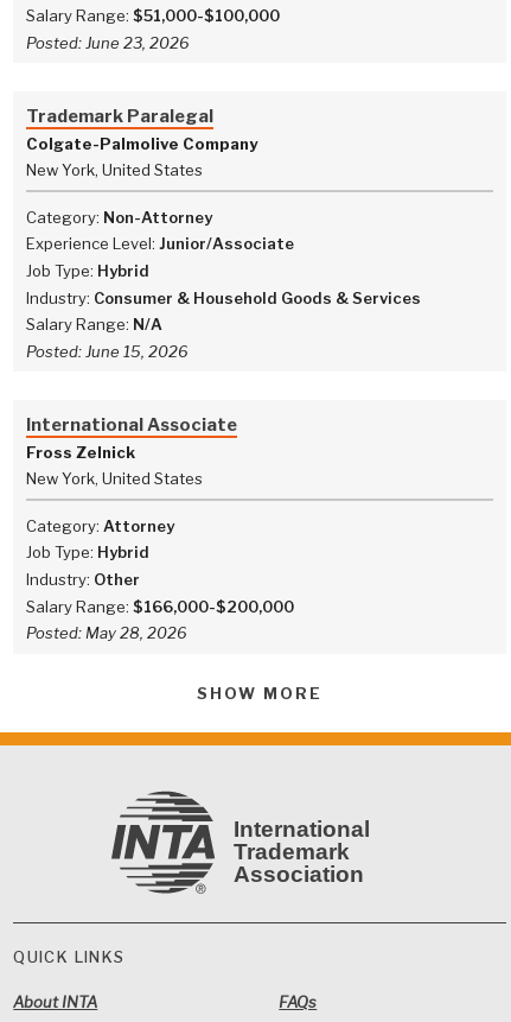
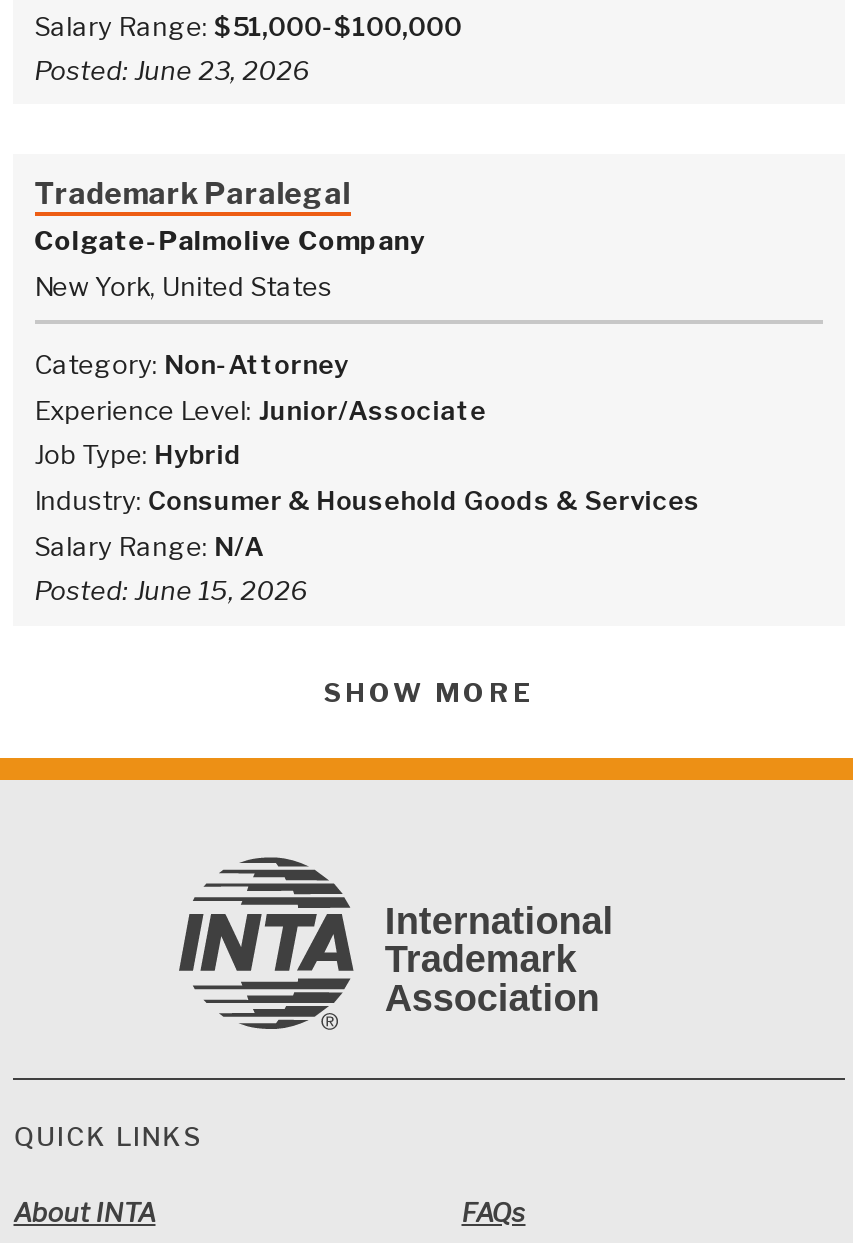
- International Associate
- Fross Zelnick
- New York, United States
- Category: Attorney
- Job Type: Hybrid
- Industry: Other
- Salary Range: $166,000-$200,000
- Posted: May 28, 2026
